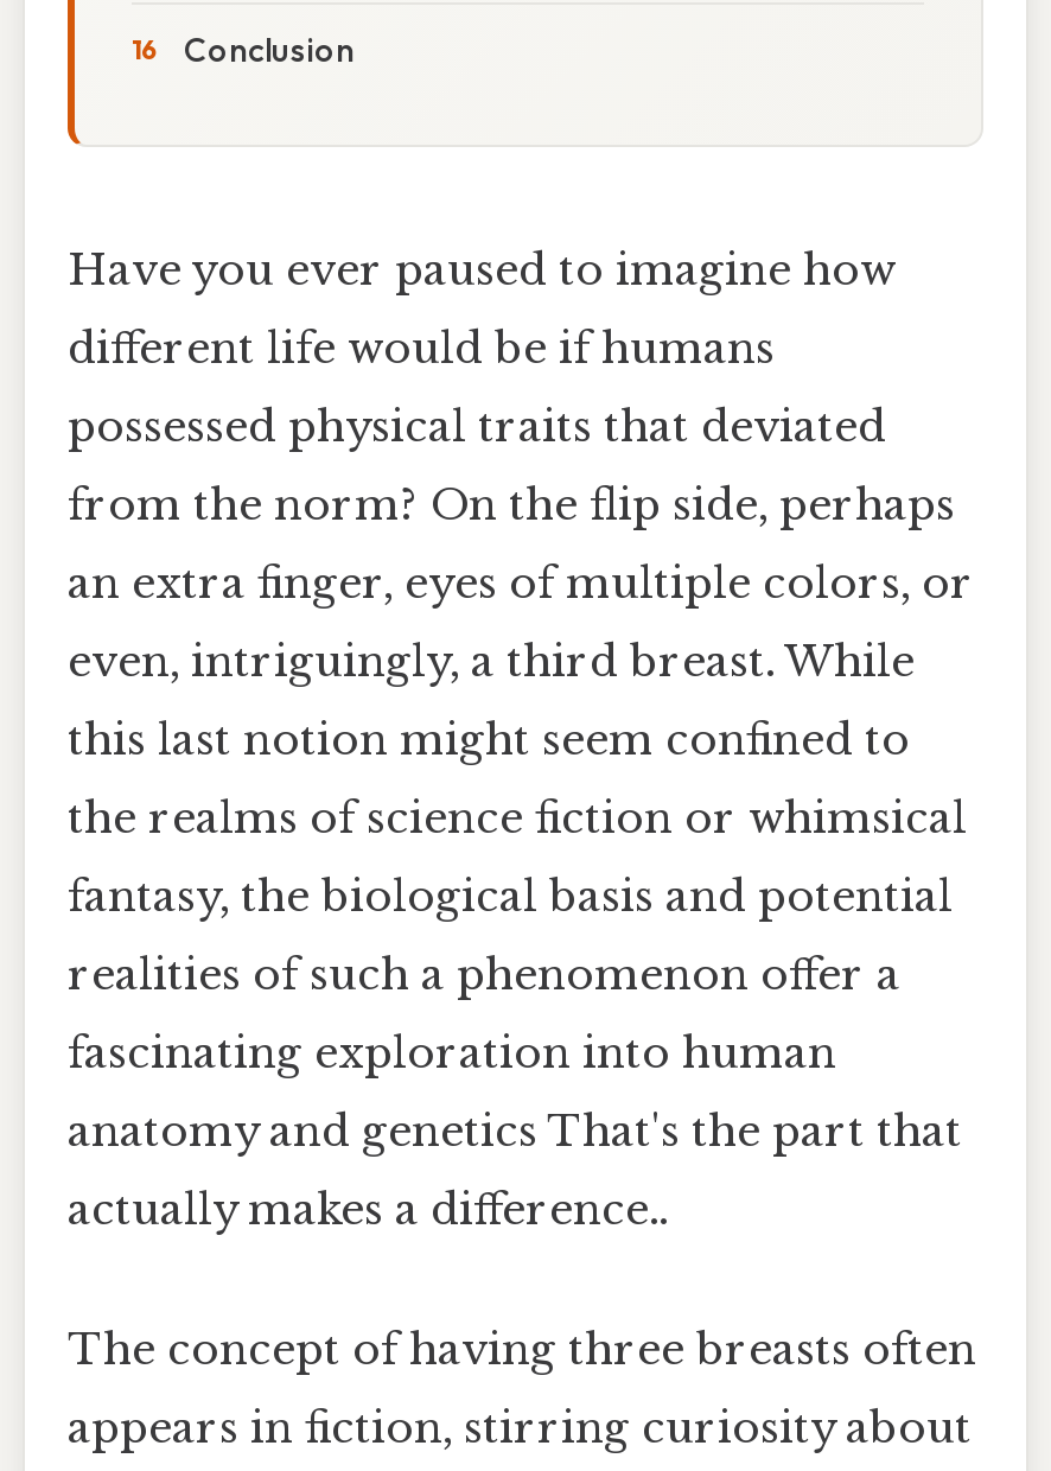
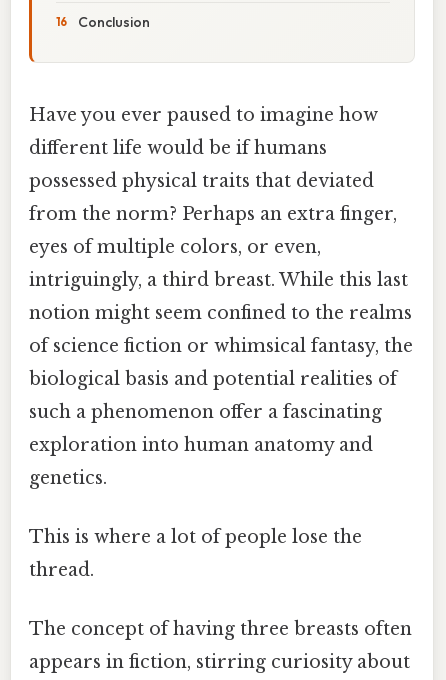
- from the norm? On the flip side, perhaps
- an extra finger, eyes of multiple colors, or
- even, intriguingly, a third breast. While
- this last notion might seem confined to
- the realms of science fiction or whimsical
- fantasy, the biological basis and potential
- realities of such a phenomenon offer a
- fascinating exploration into human
- anatomy and genetics That's the part that
- actually makes a difference..
+ from the norm? Perhaps an extra finger,
+ eyes of multiple colors, or even,
+ intriguingly, a third breast. While this last
+ notion might seem confined to the realms
+ of science fiction or whimsical fantasy, the
+ biological basis and potential realities of
+ such a phenomenon offer a fascinating
+ exploration into human anatomy and
+ genetics.
+ This is where a lot of people lose the
+ thread.
